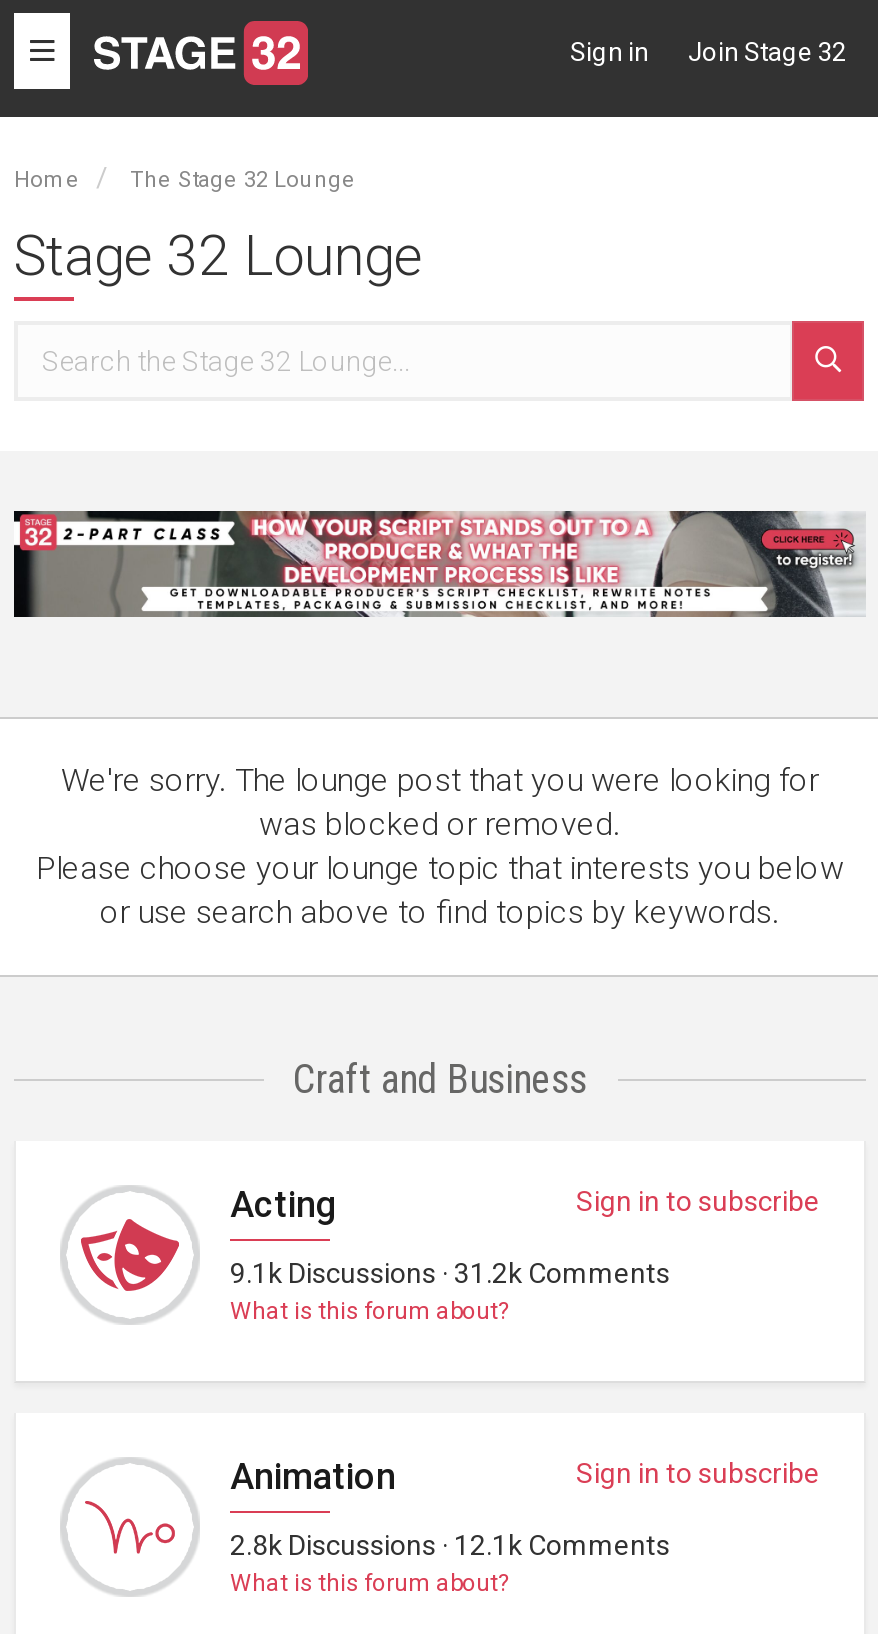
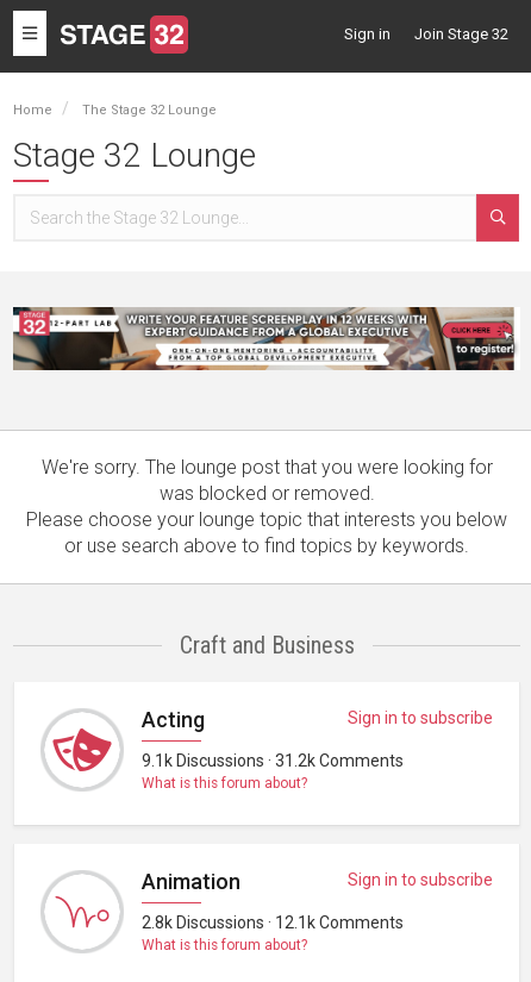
- [image]
+ [image]
